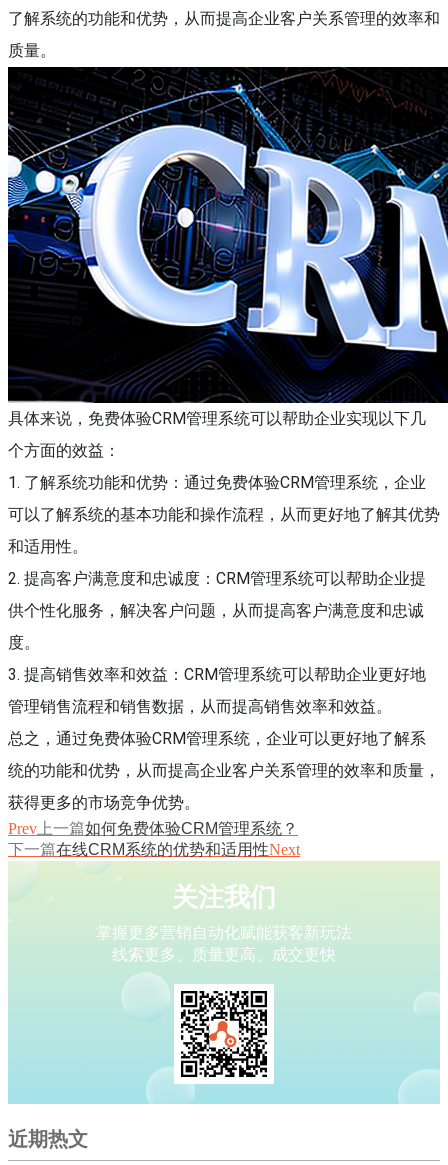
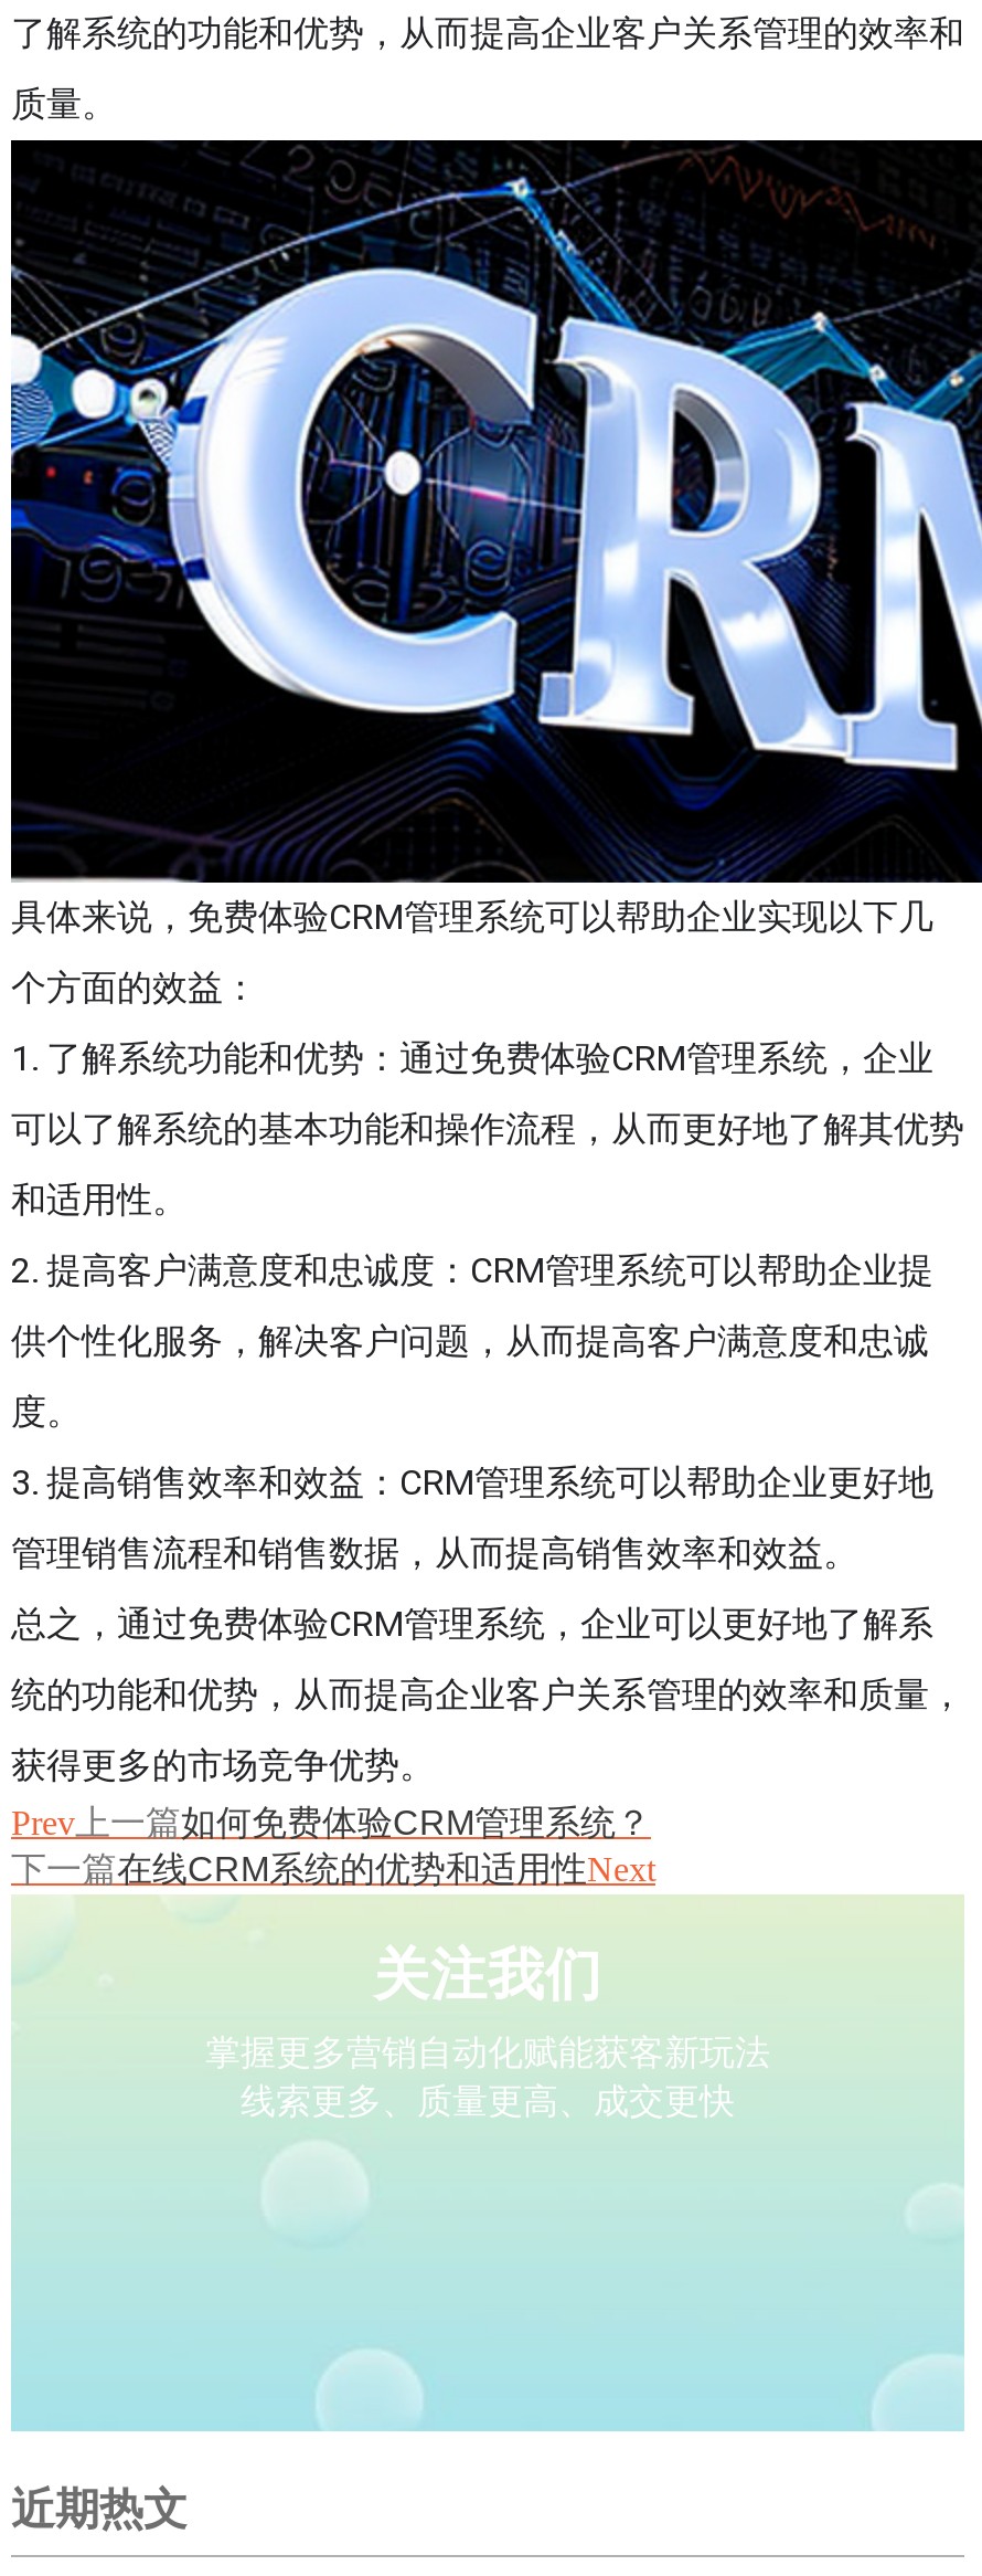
- [image]
